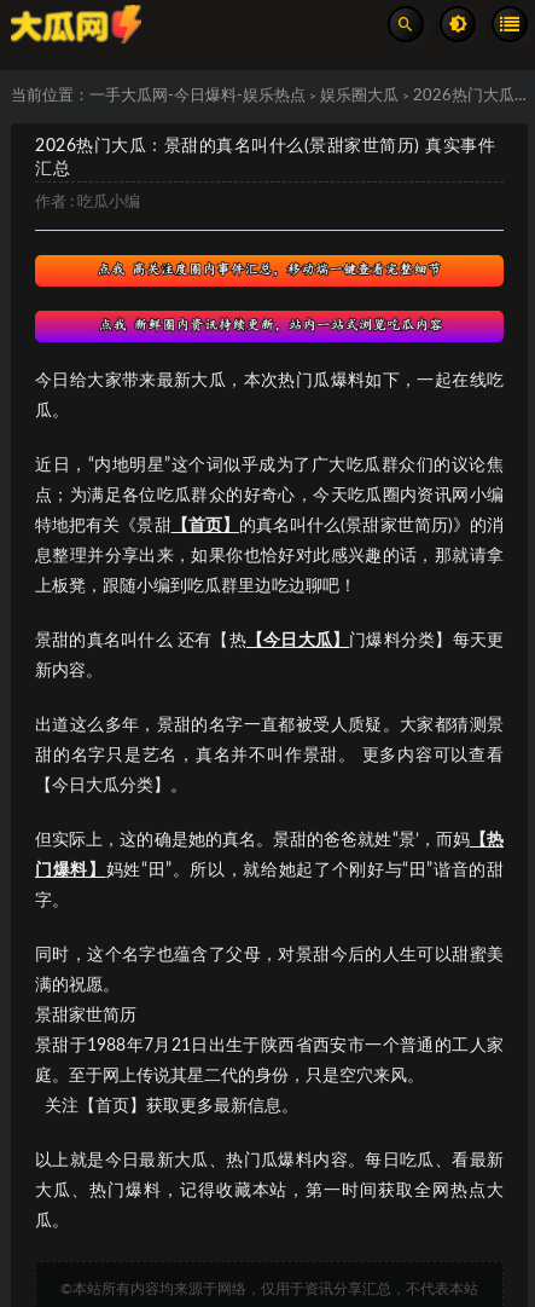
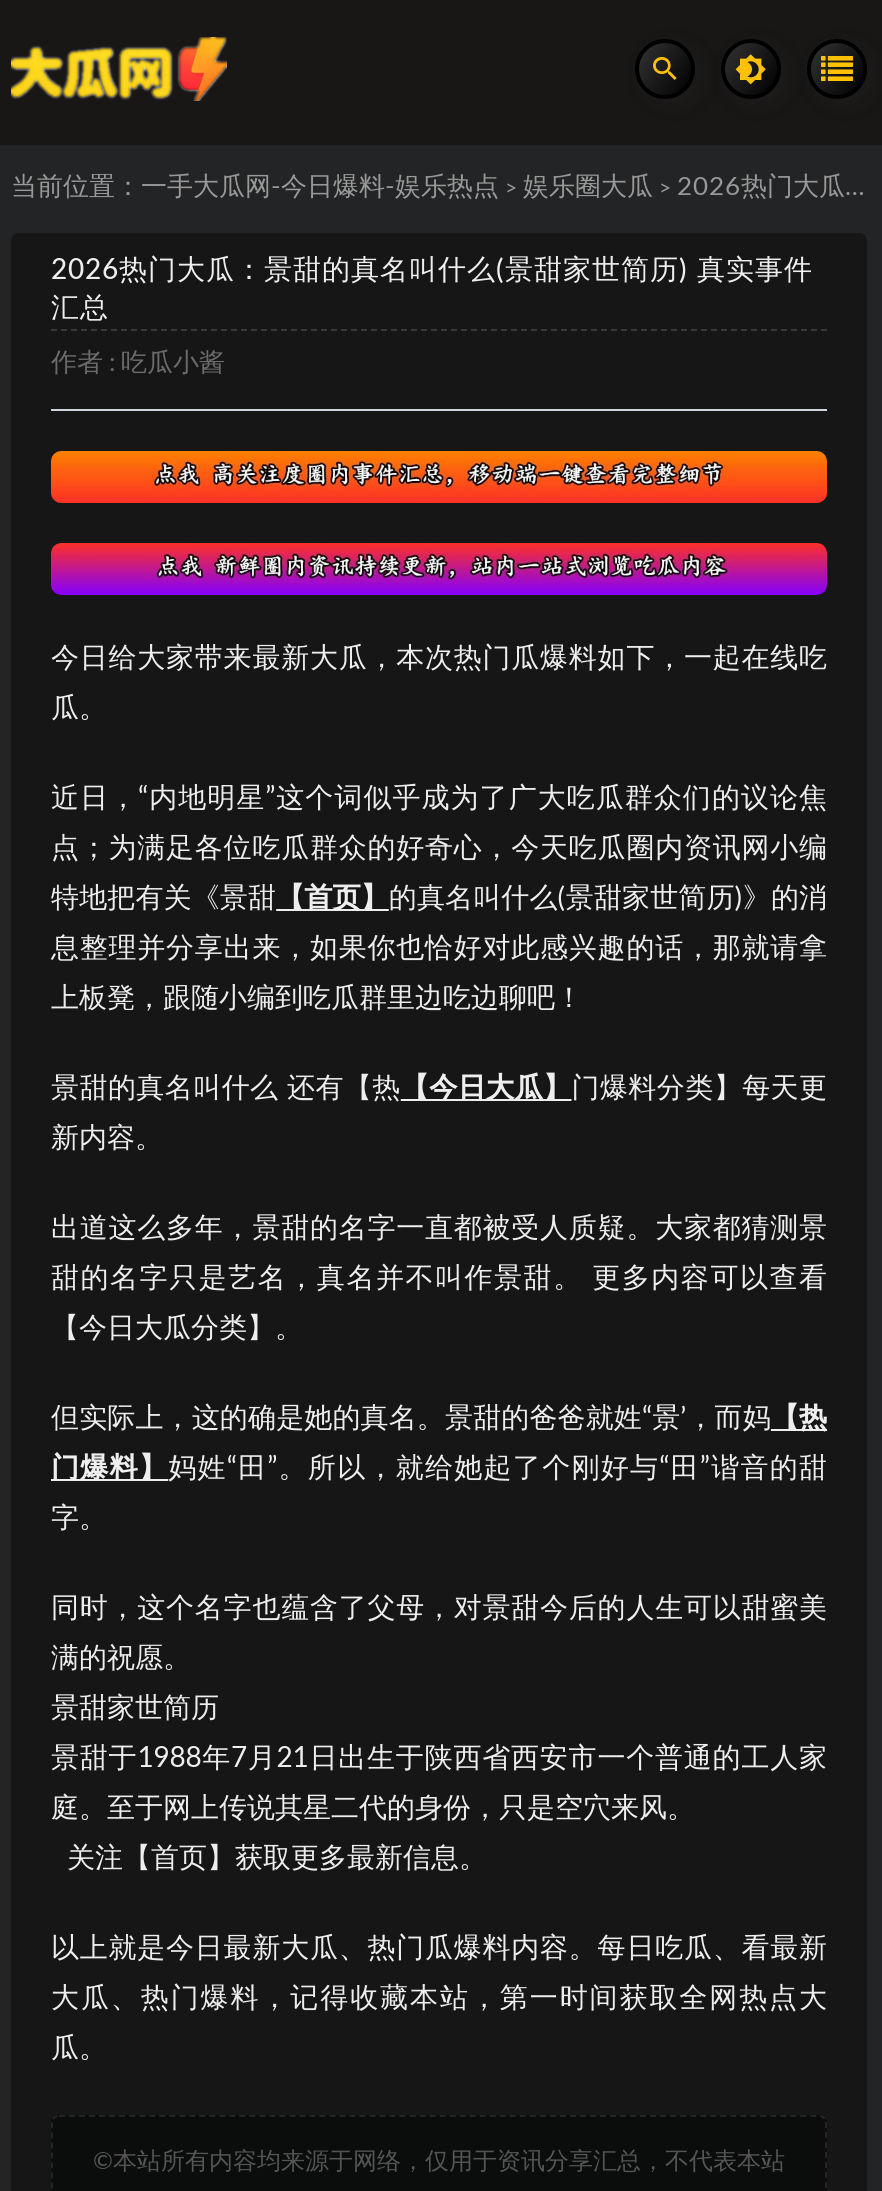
- 作者 :吃瓜小编
+ 作者 :吃瓜小酱
